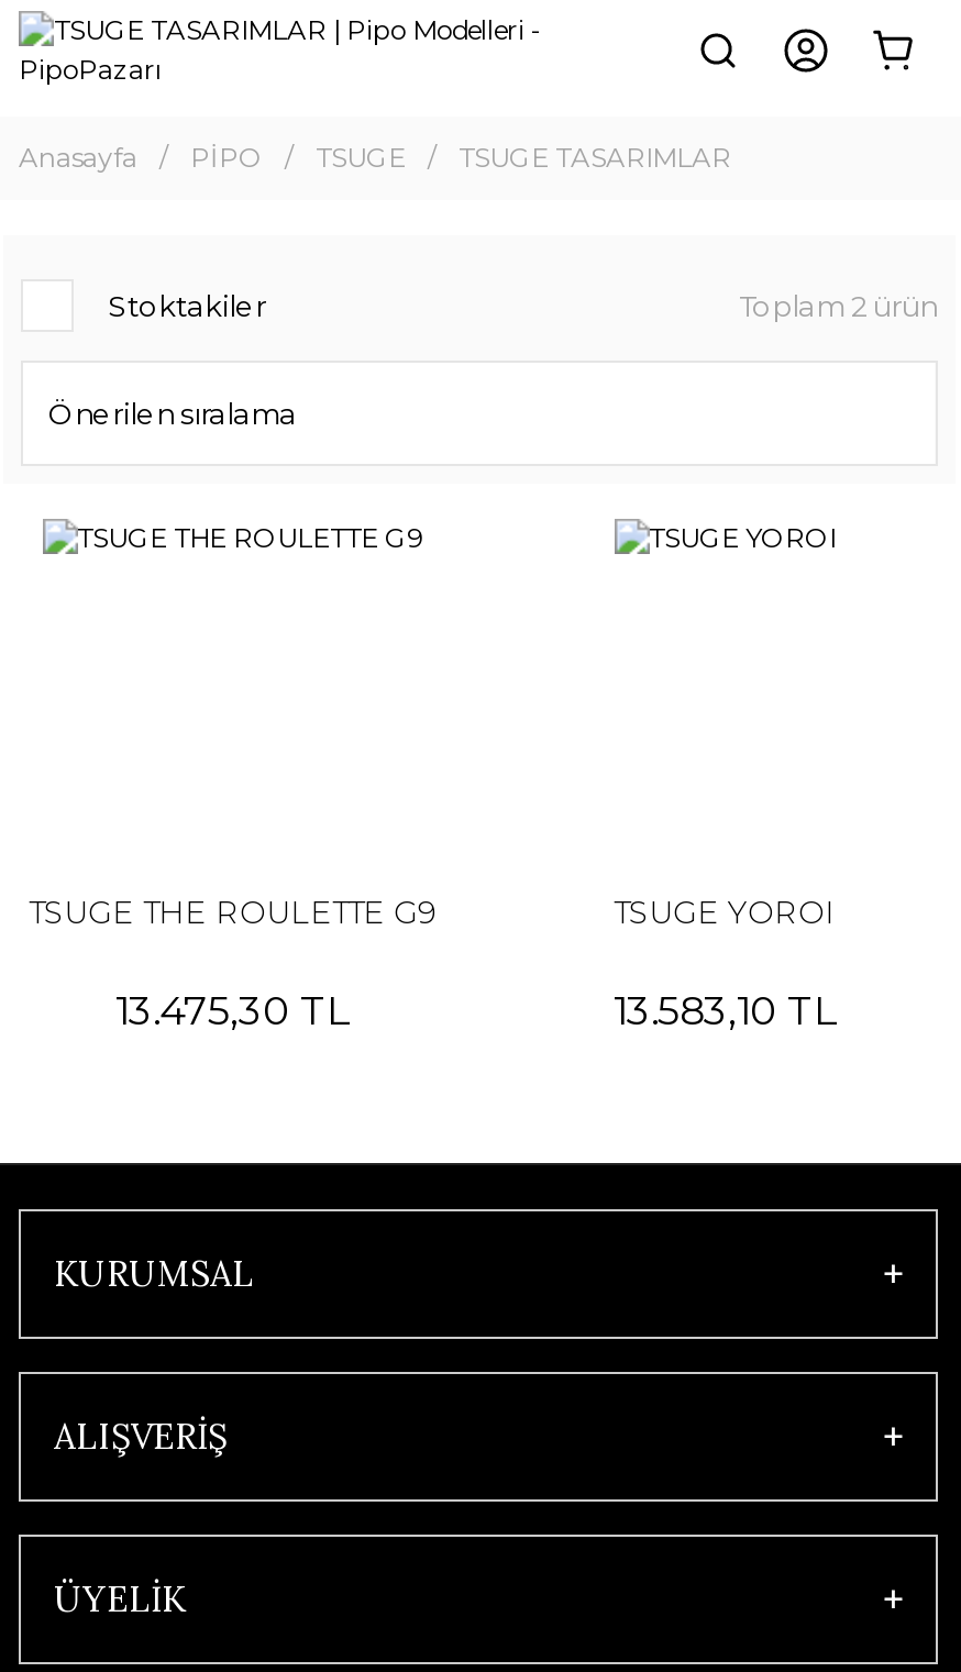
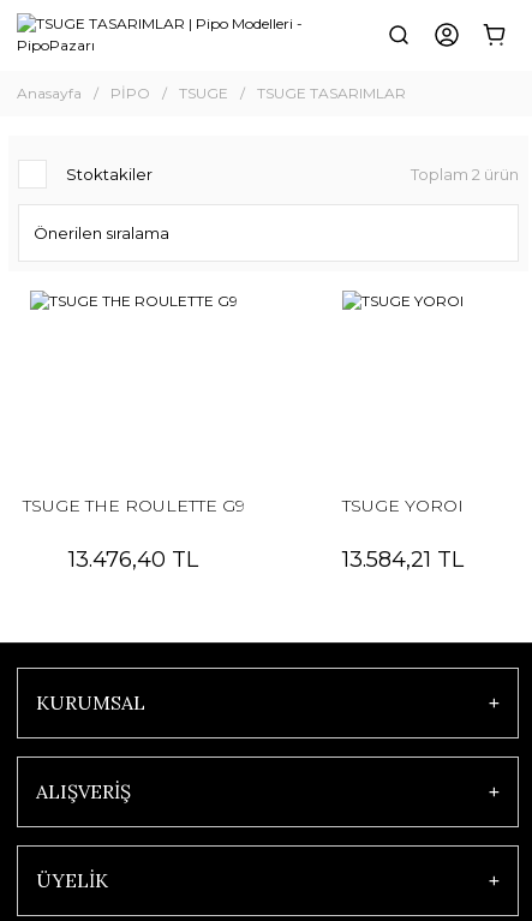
- 13.475,30 TL
+ 13.476,40 TL

- 13.583,10 TL
+ 13.584,21 TL
